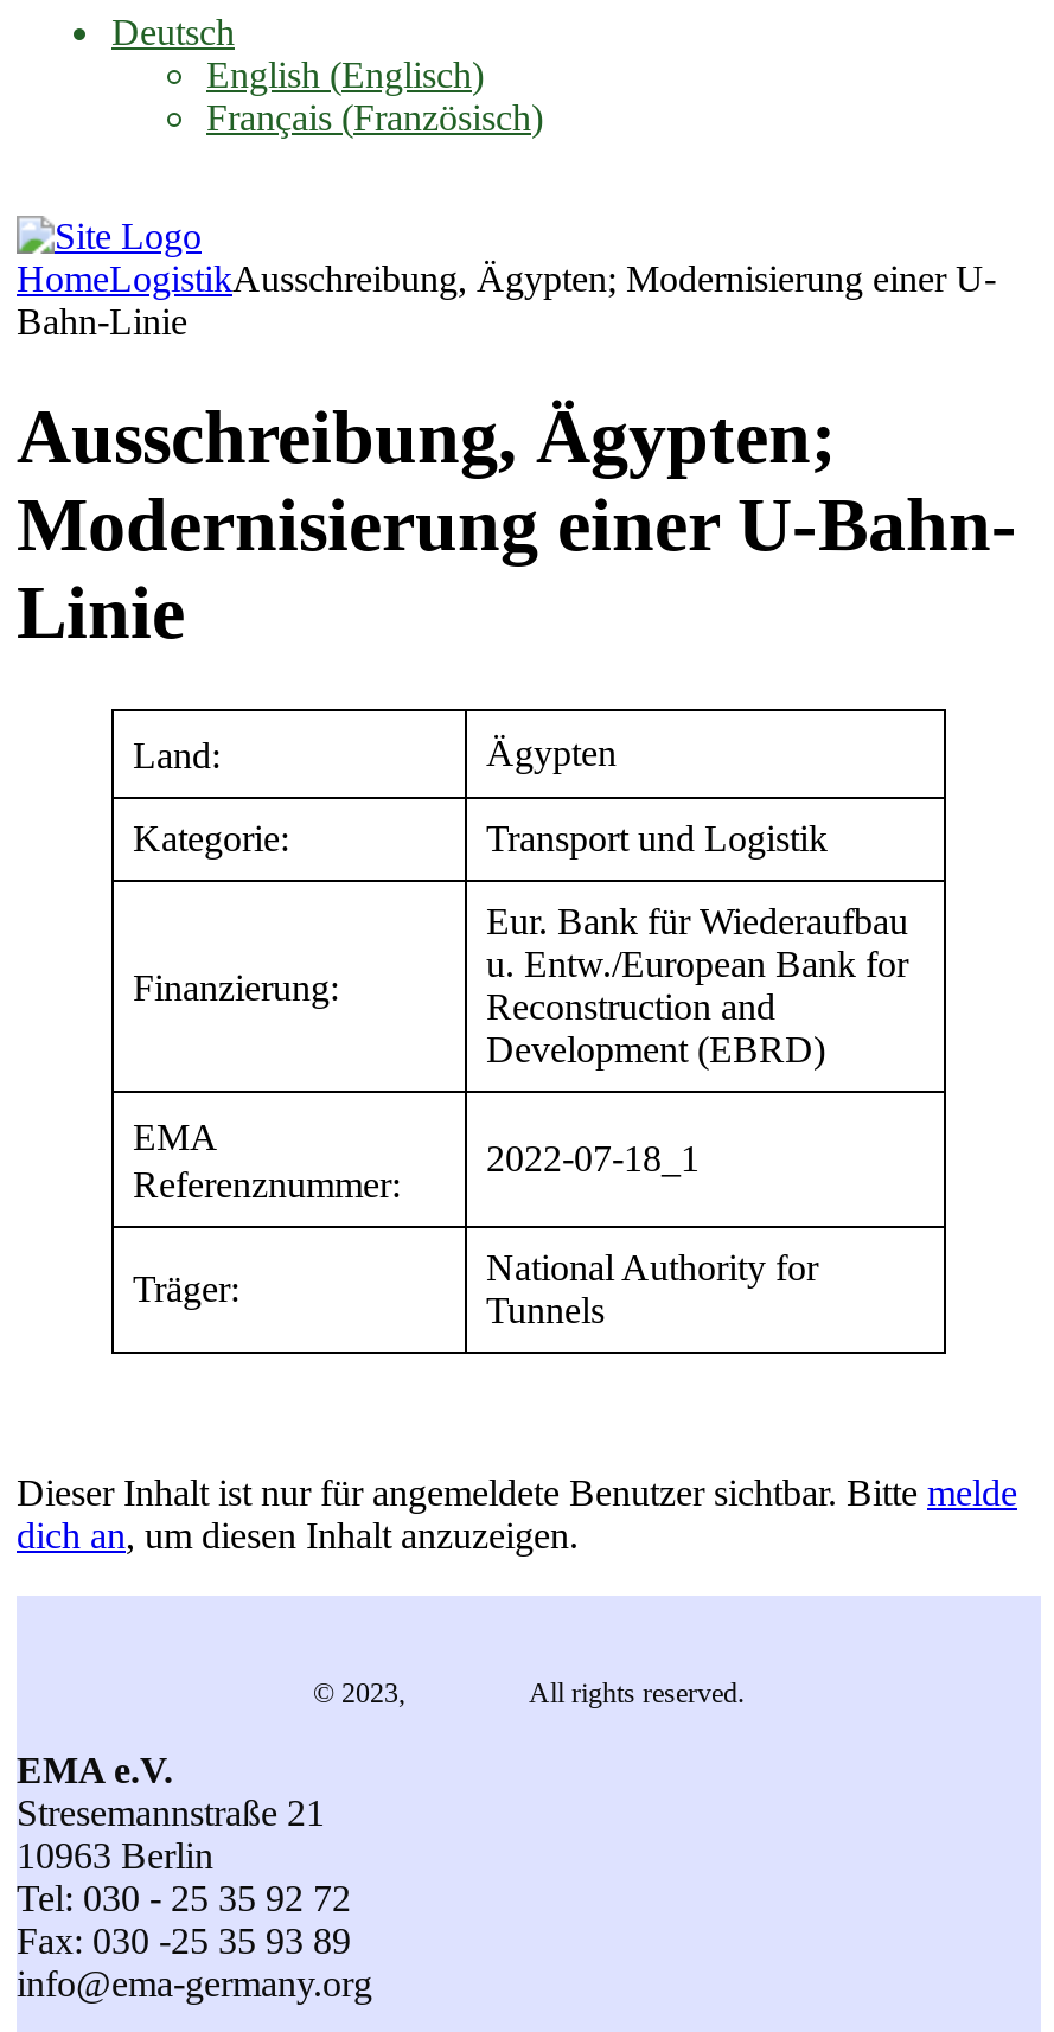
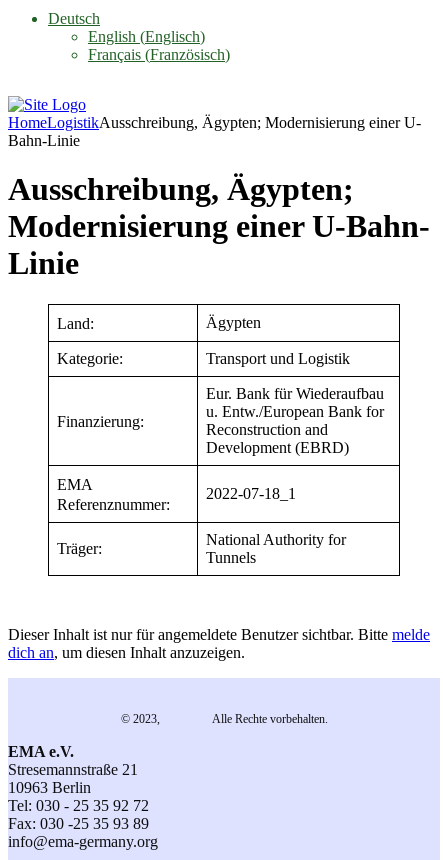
- © 2023, EMA e.V. All rights reserved.
+ © 2023, EMA e.V. Alle Rechte vorbehalten.
